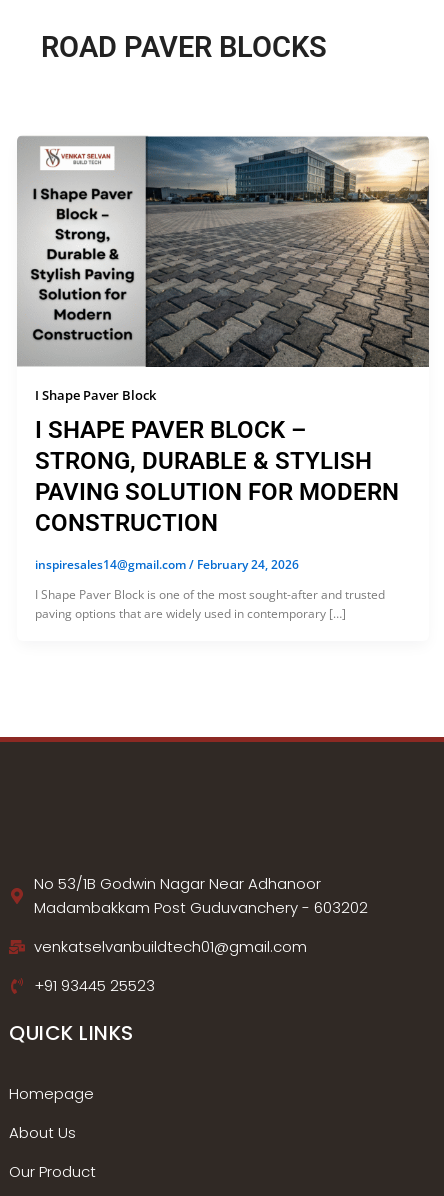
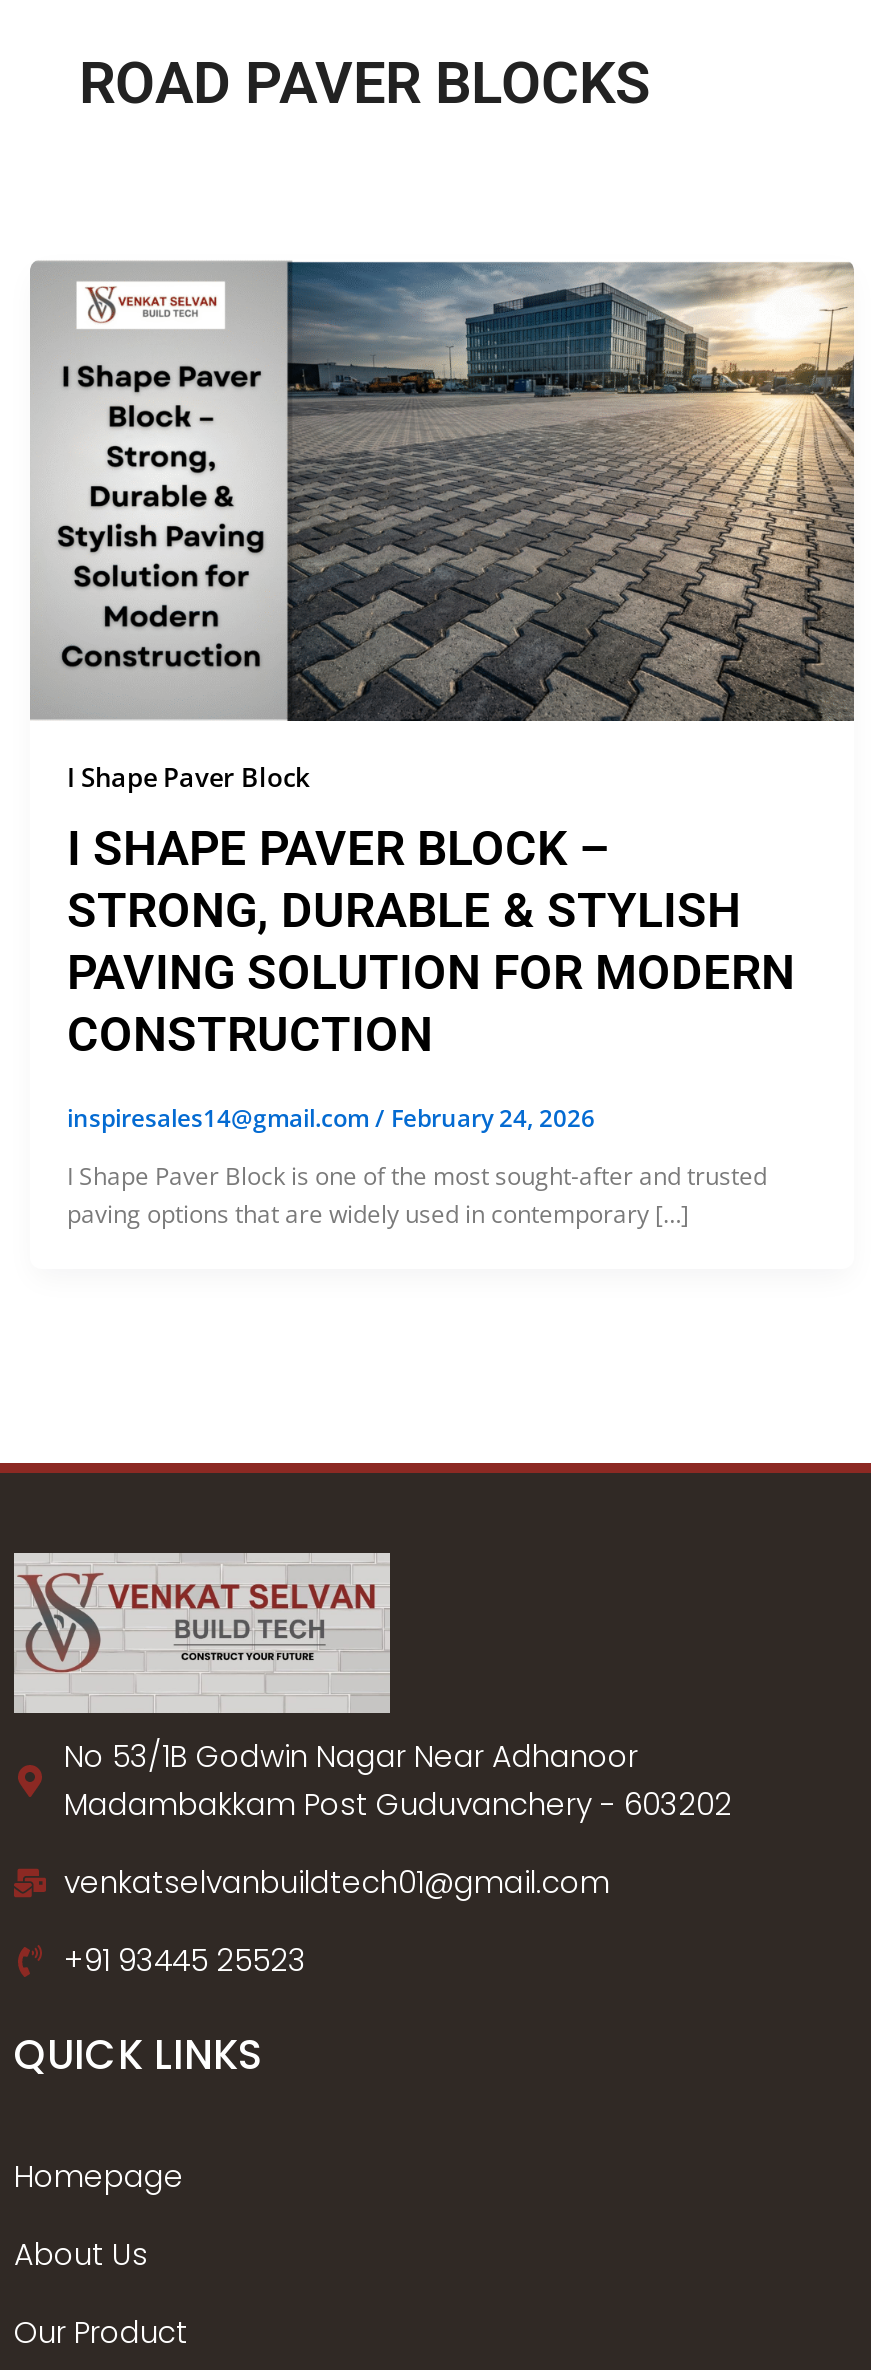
+ [image]
